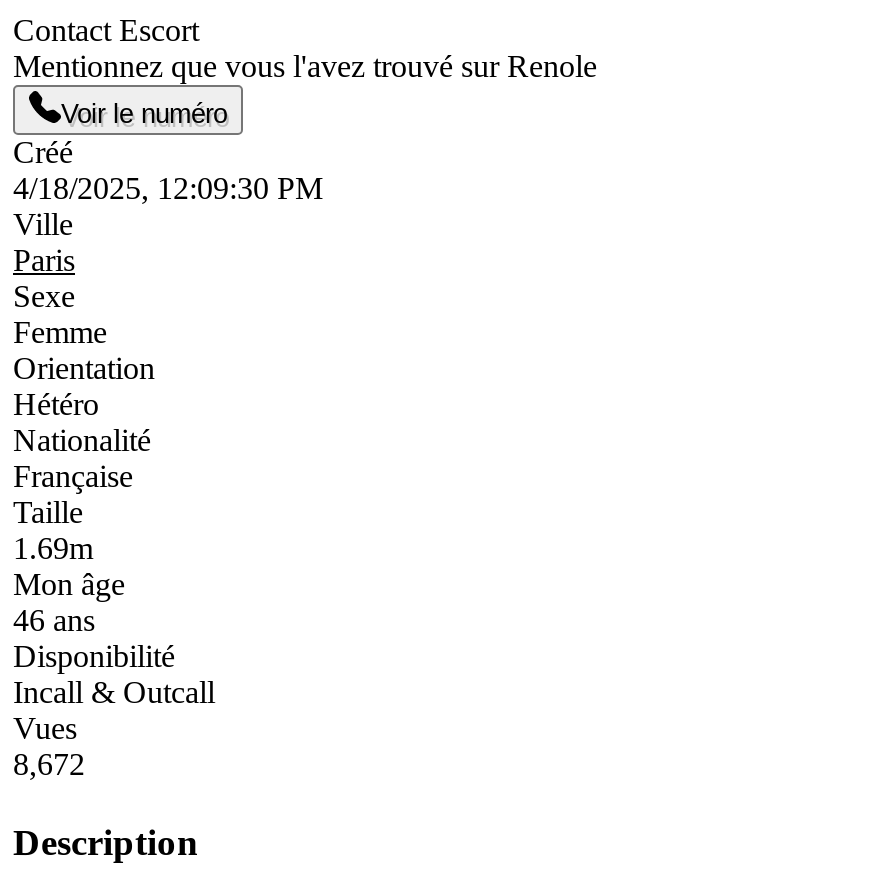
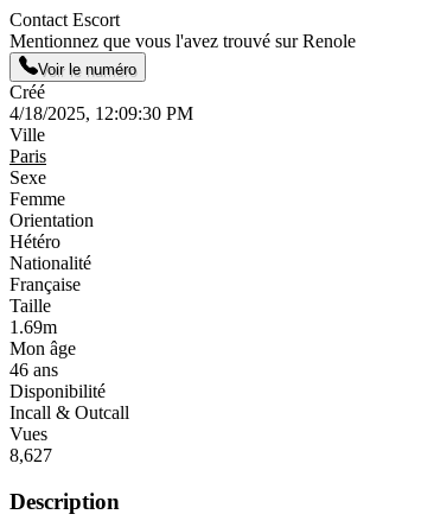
- 8,672
+ 8,627
